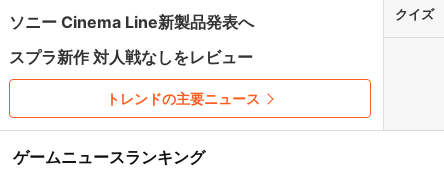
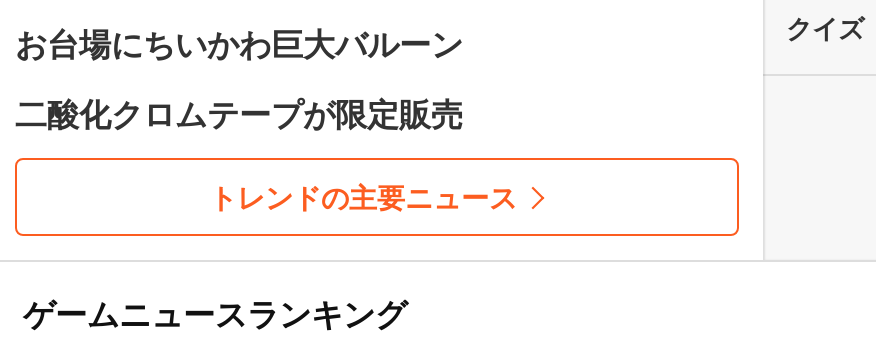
- ソニー Cinema Line新製品発表へ
+ お台場にちいかわ巨大バルーン

- スプラ新作 対人戦なしをレビュー
+ 二酸化クロムテープが限定販売
